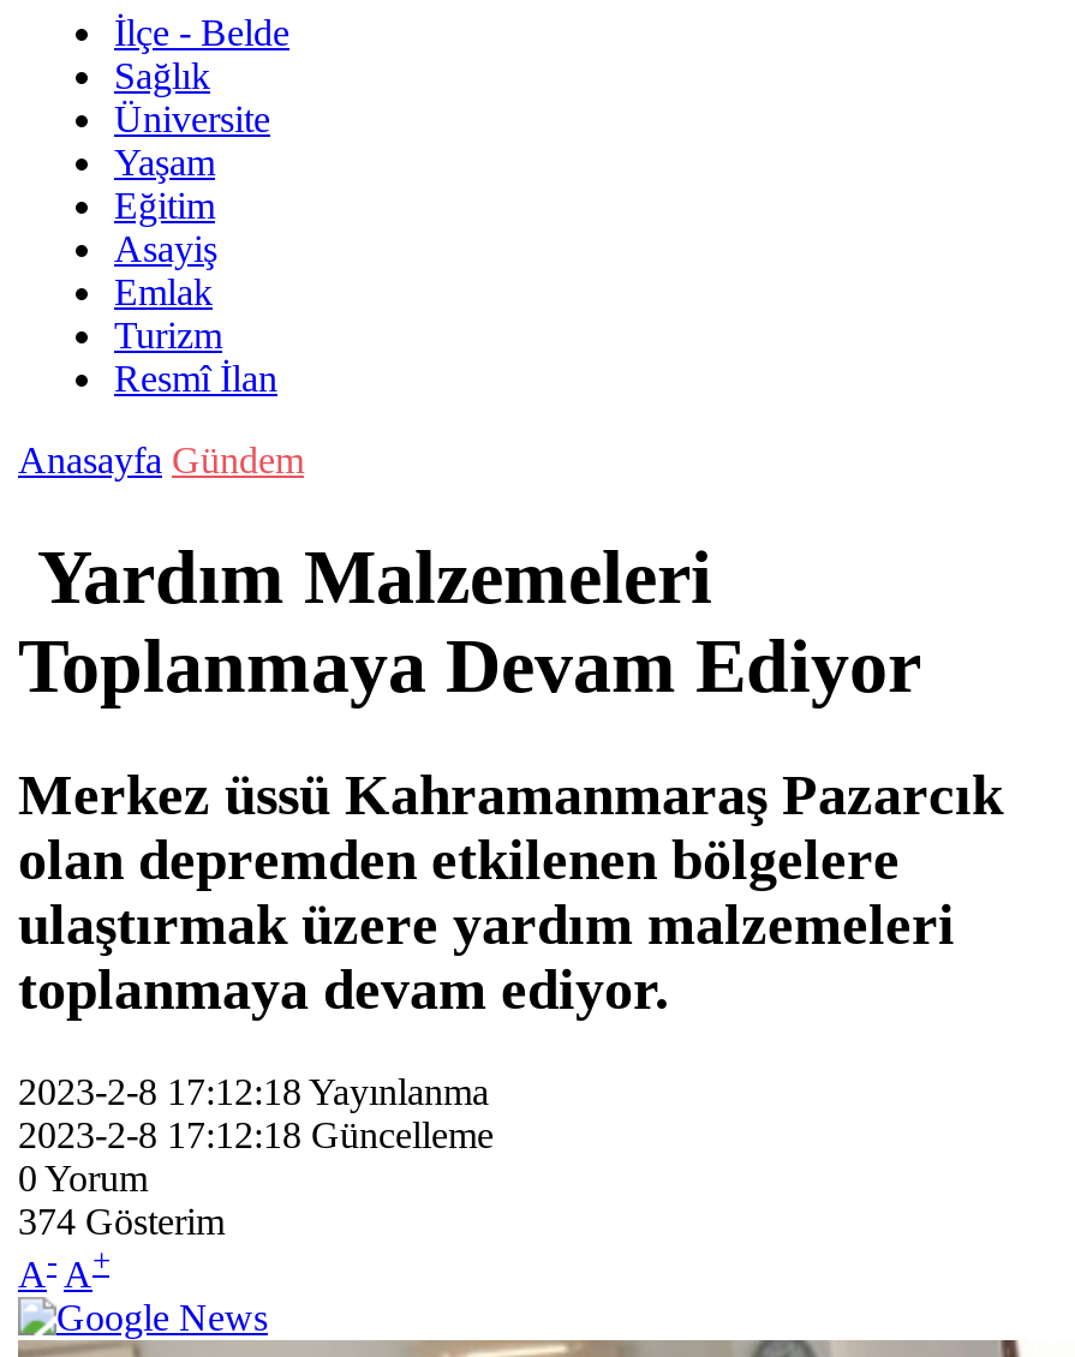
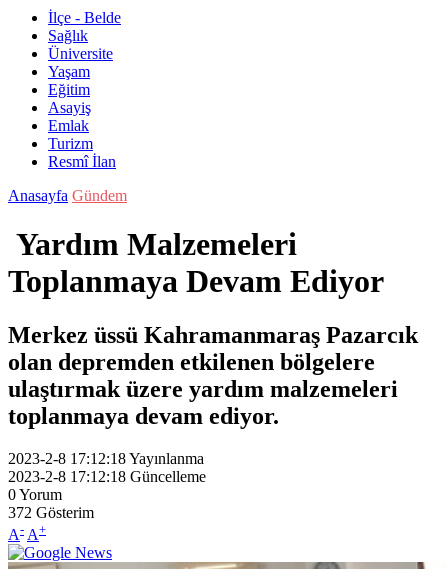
- 374 Gösterim
+ 372 Gösterim
